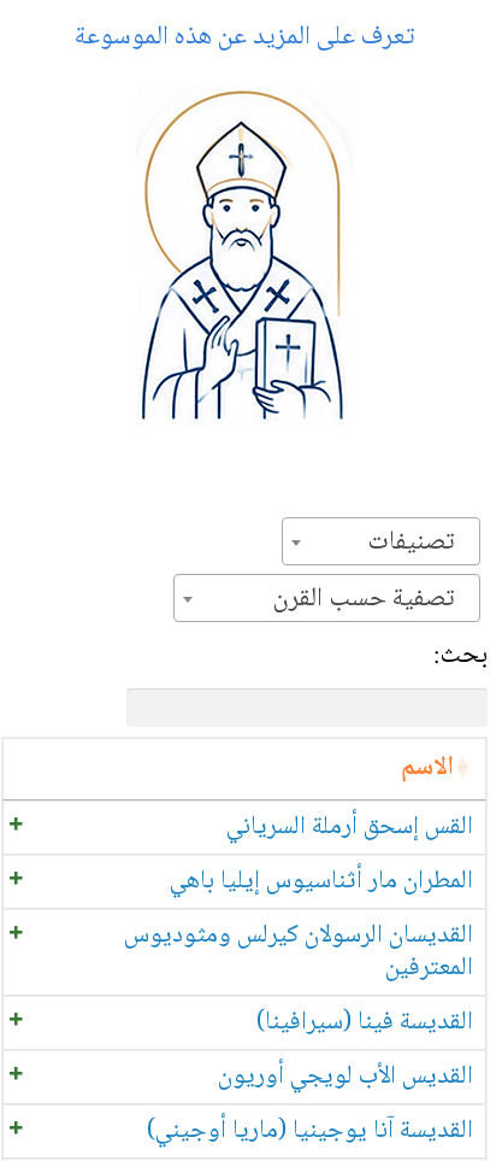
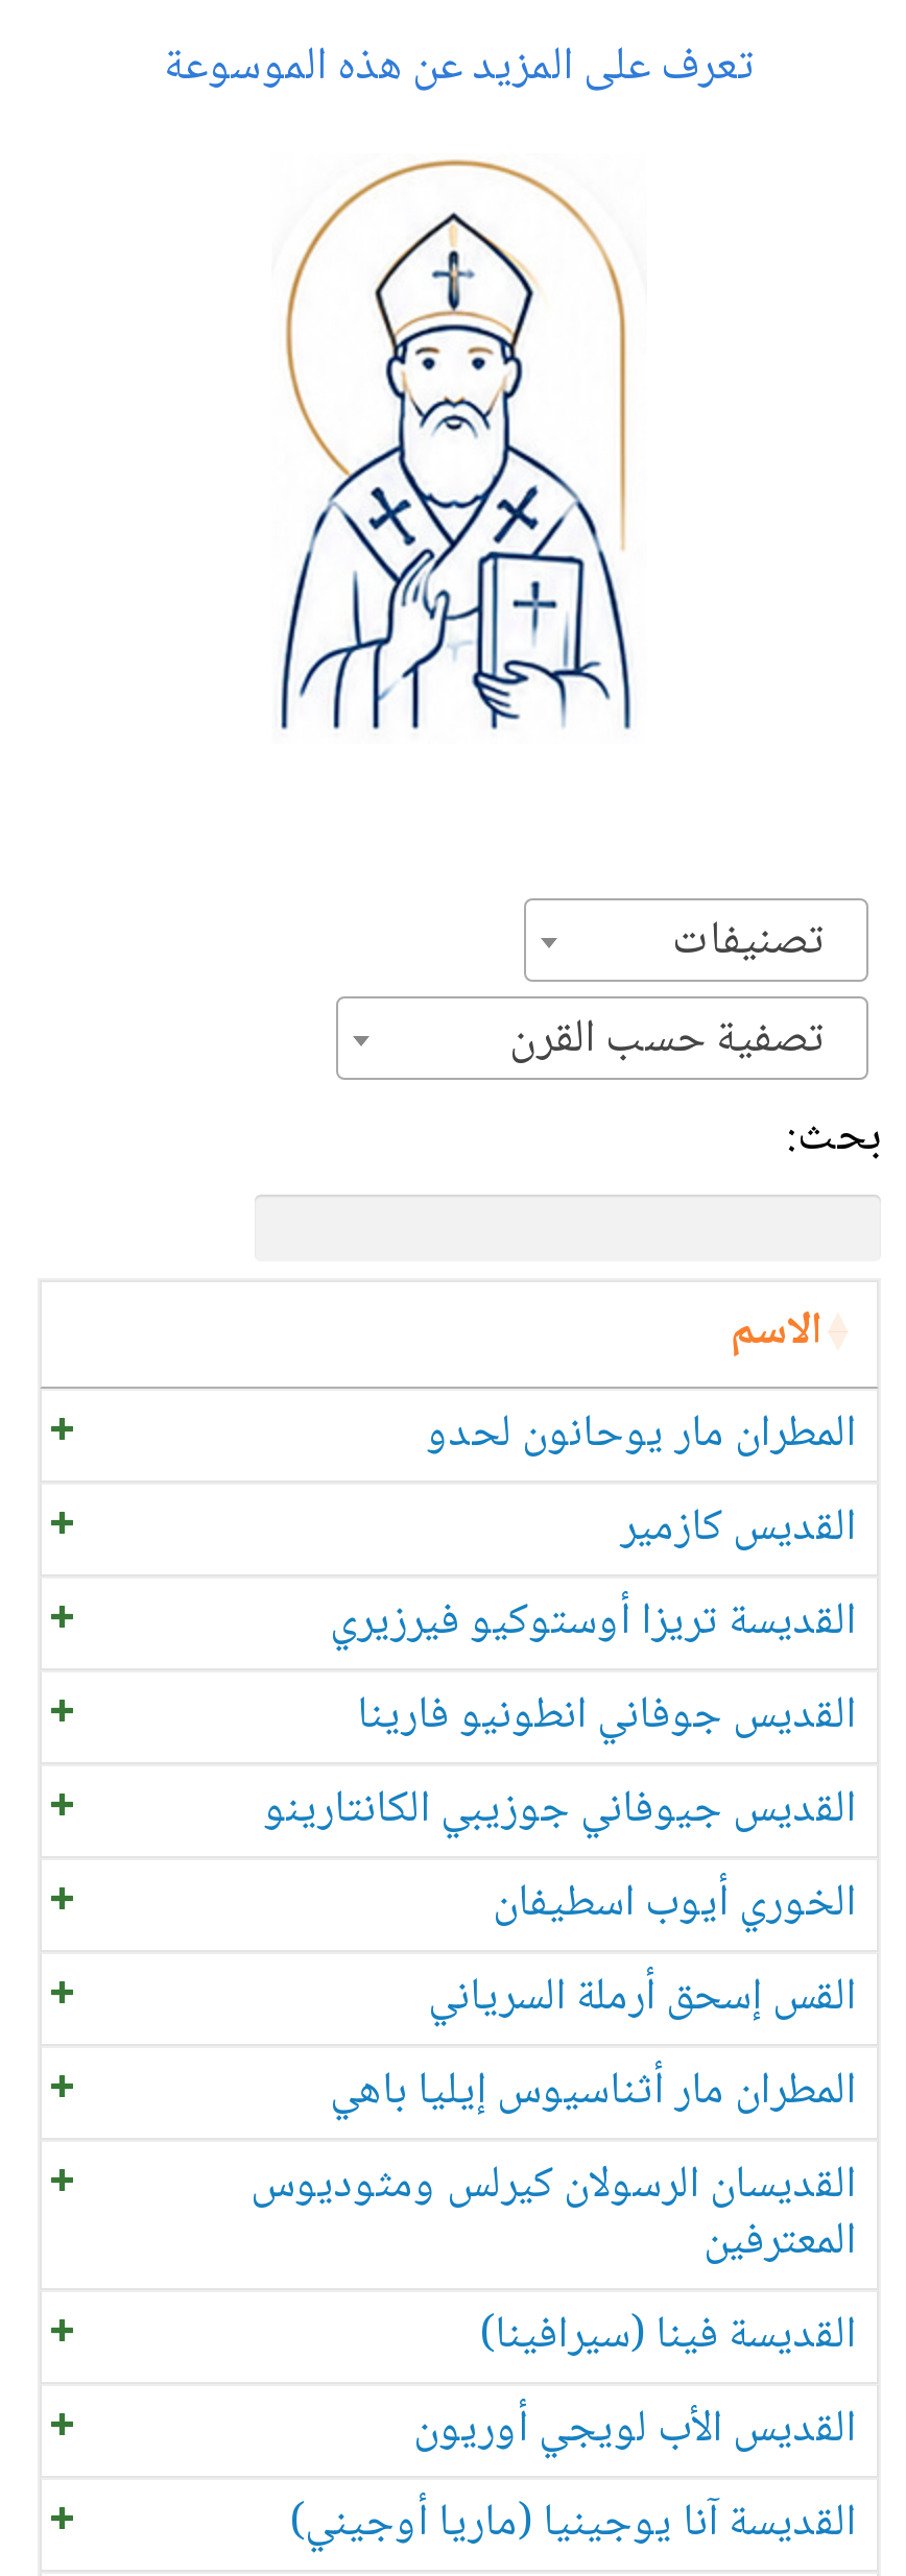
+ المطران مار يوحانون لحدو
+ القديس كازمير
+ القديسة تريزا أوستوكيو فيرزيري
+ القديس جوفاني انطونيو فارينا
+ القديس جيوفاني جوزيبي الكانتارينو
+ الخوري أيوب اسطيفان
